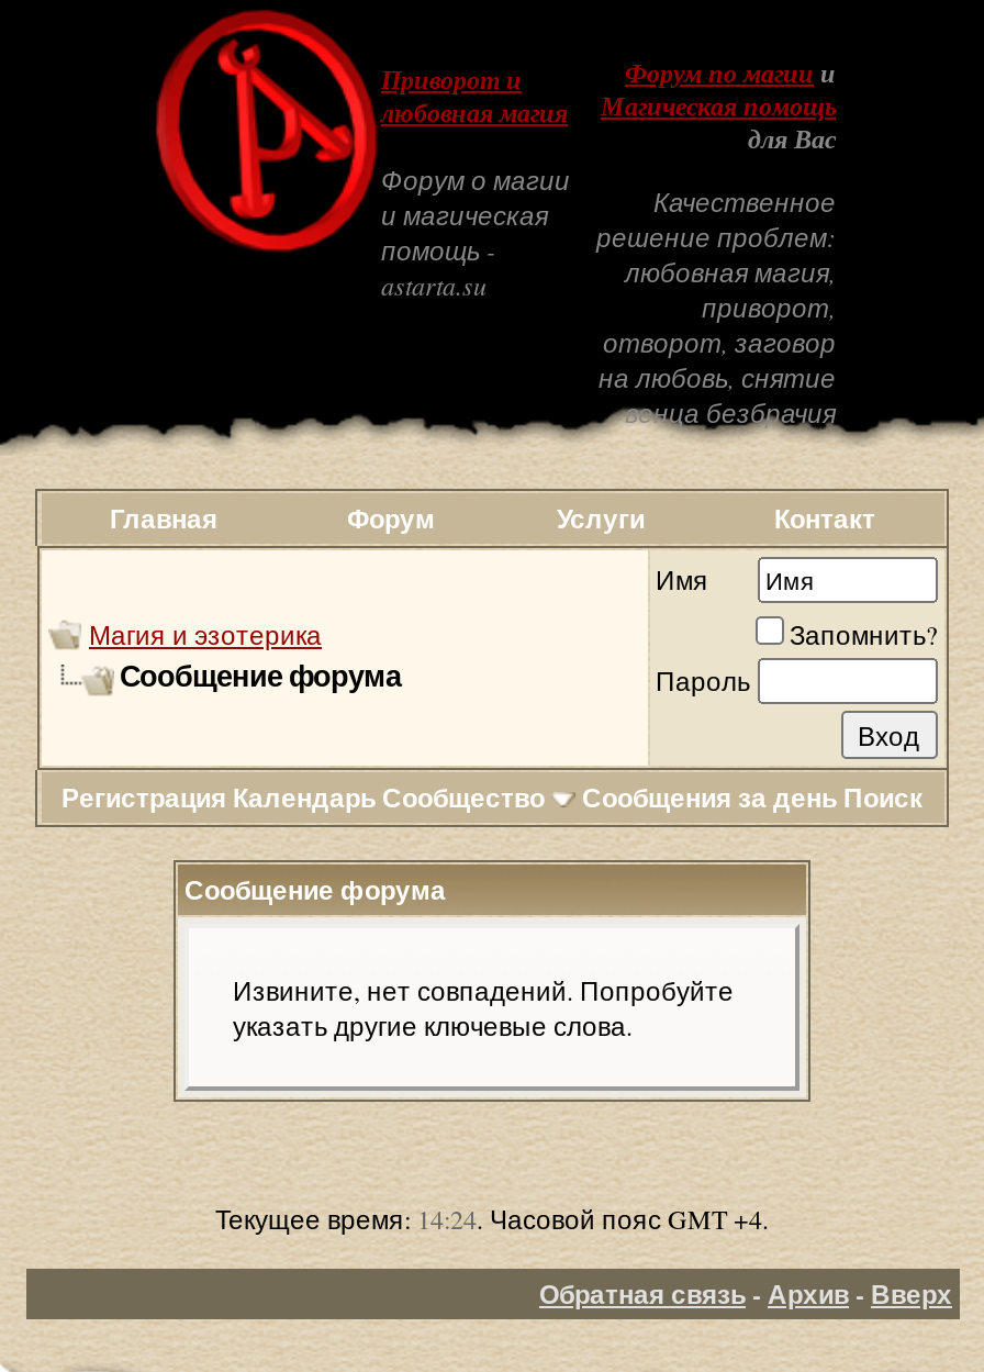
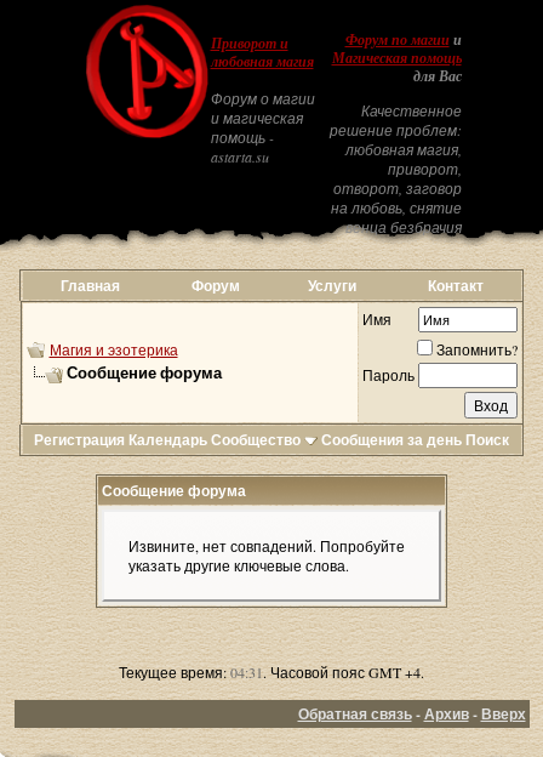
- Текущее время: 14:24. Часовой пояс GMT +4.
+ Текущее время: 04:31. Часовой пояс GMT +4.
